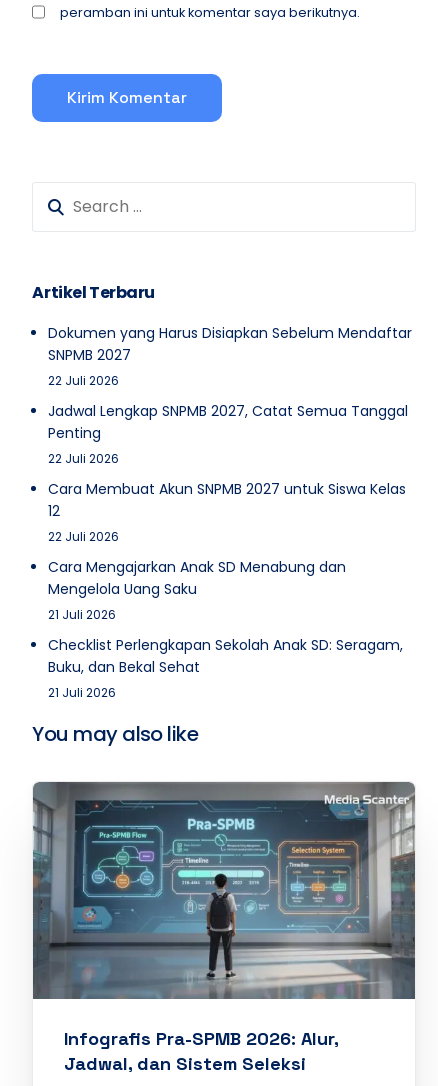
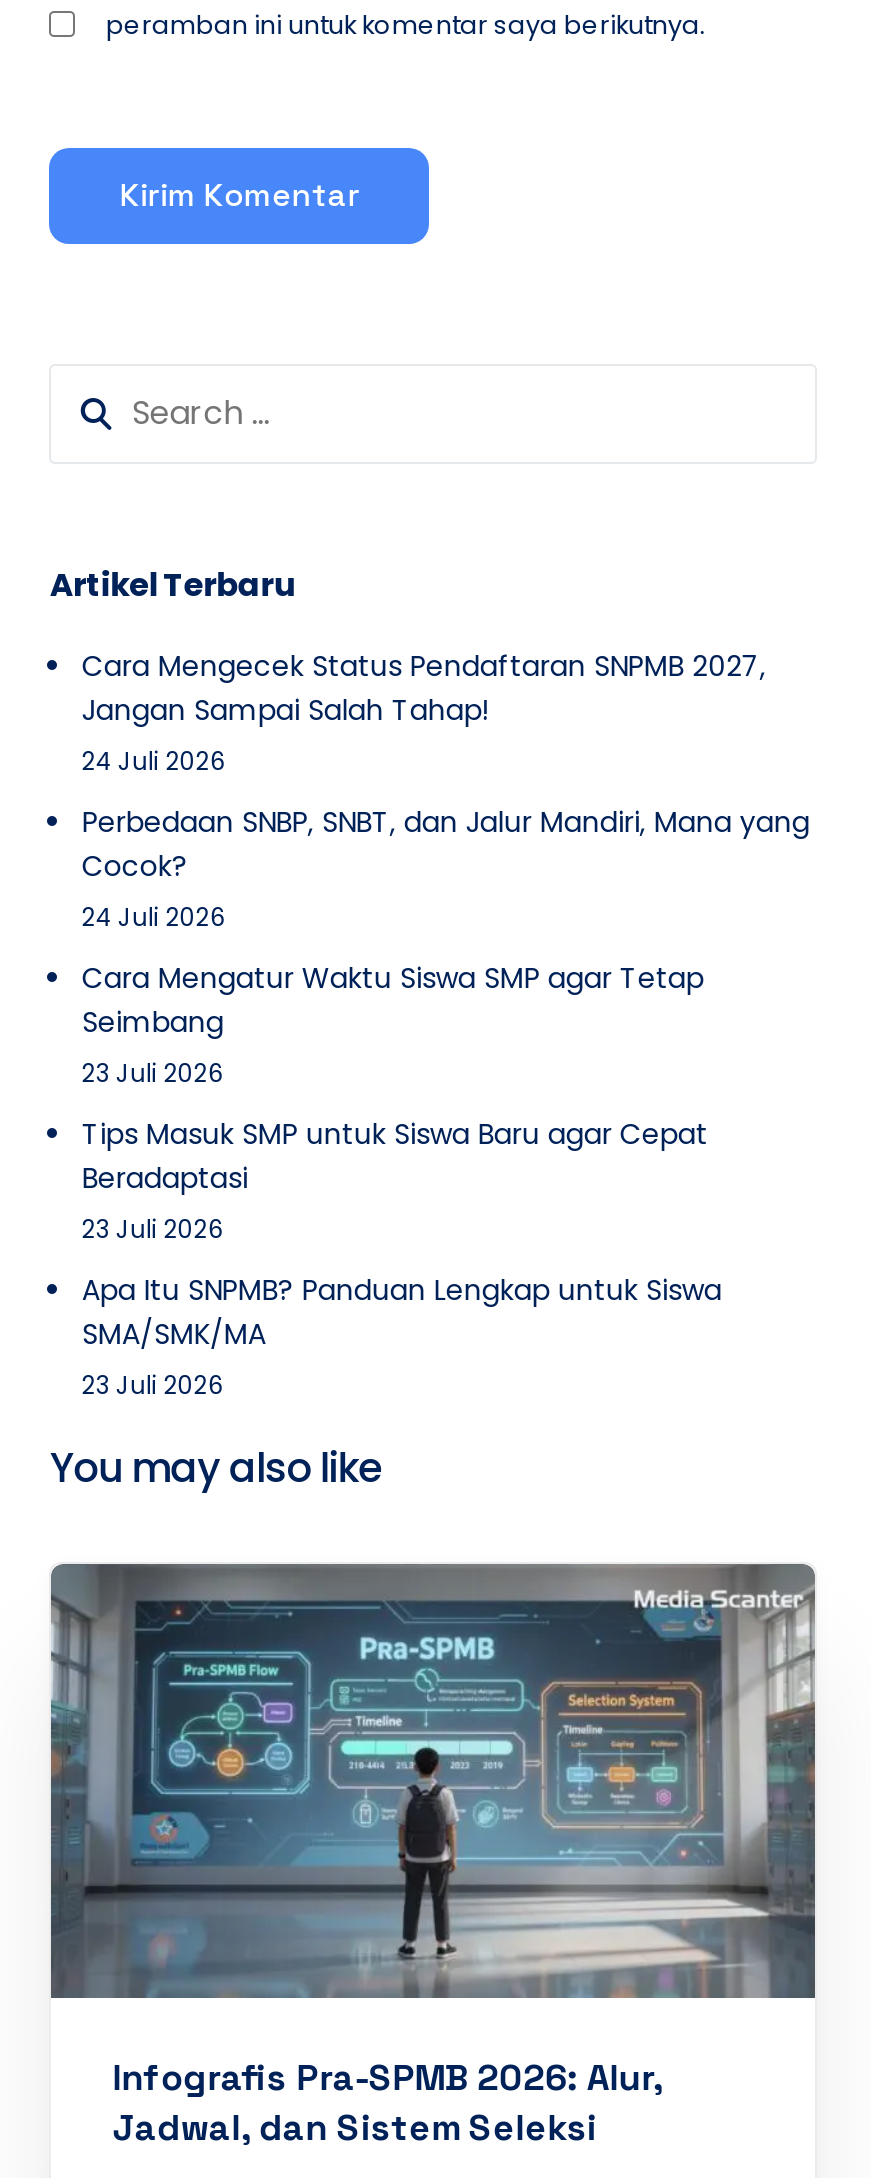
- Dokumen yang Harus Disiapkan Sebelum Mendaftar
- SNPMB 2027
- 22 Juli 2026
+ Cara Mengecek Status Pendaftaran SNPMB 2027,
+ Jangan Sampai Salah Tahap!
+ 24 Juli 2026

- Jadwal Lengkap SNPMB 2027, Catat Semua Tanggal
- Penting
- 22 Juli 2026
+ Perbedaan SNBP, SNBT, dan Jalur Mandiri, Mana yang
+ Cocok?
+ 24 Juli 2026

- Cara Membuat Akun SNPMB 2027 untuk Siswa Kelas
- 12
- 22 Juli 2026
+ Cara Mengatur Waktu Siswa SMP agar Tetap
+ Seimbang
+ 23 Juli 2026

- Cara Mengajarkan Anak SD Menabung dan
- Mengelola Uang Saku
- 21 Juli 2026
+ Tips Masuk SMP untuk Siswa Baru agar Cepat
+ Beradaptasi
+ 23 Juli 2026

- Checklist Perlengkapan Sekolah Anak SD: Seragam,
- Buku, dan Bekal Sehat
- 21 Juli 2026
+ Apa Itu SNPMB? Panduan Lengkap untuk Siswa
+ SMA/SMK/MA
+ 23 Juli 2026
